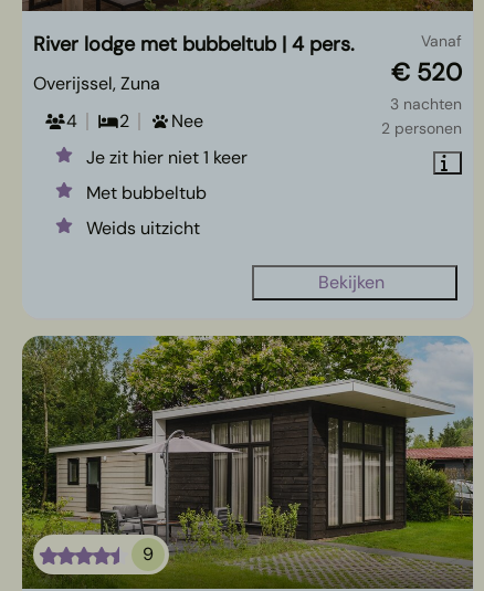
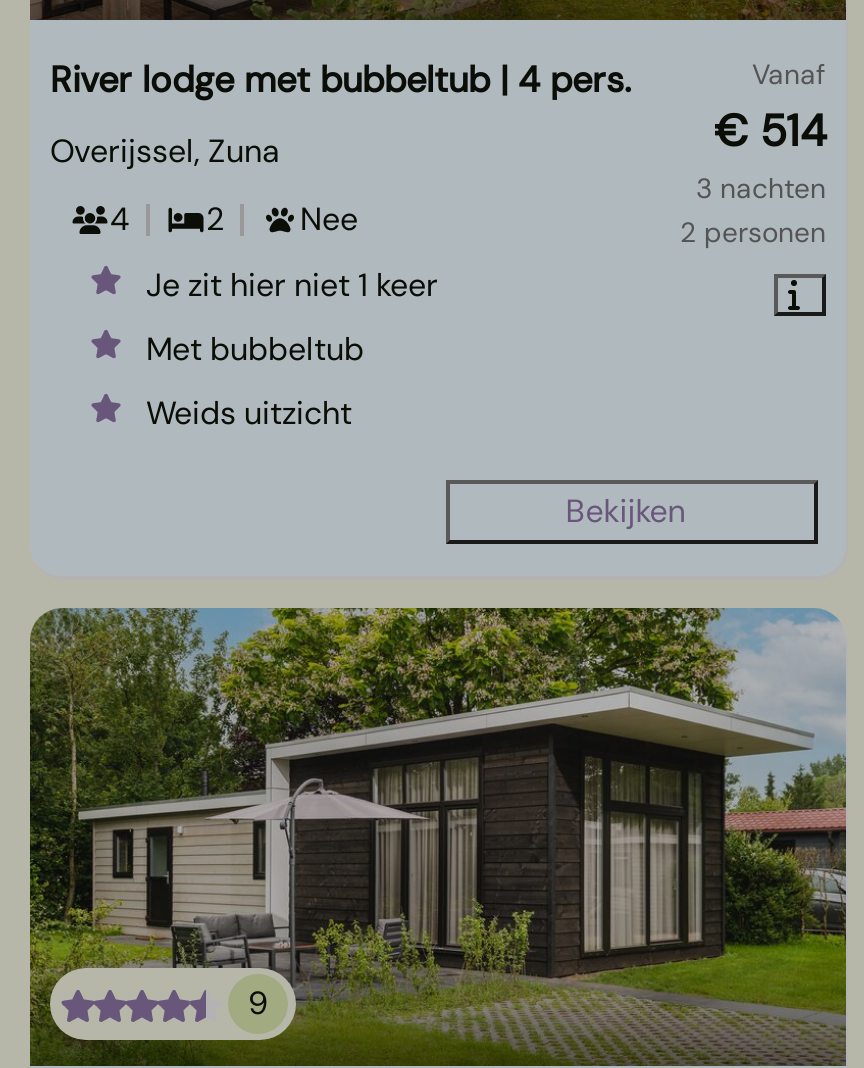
- € 520
+ € 514
